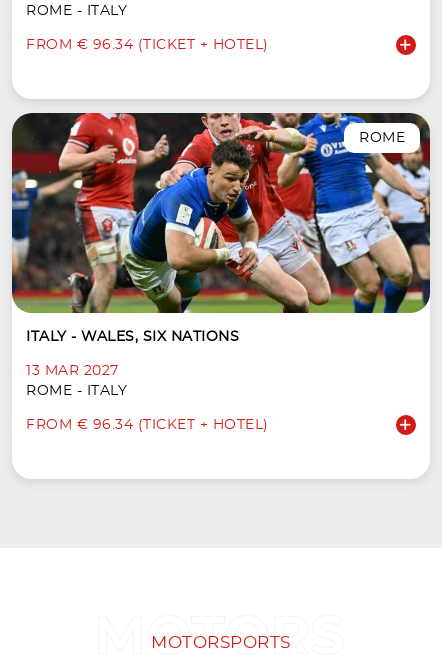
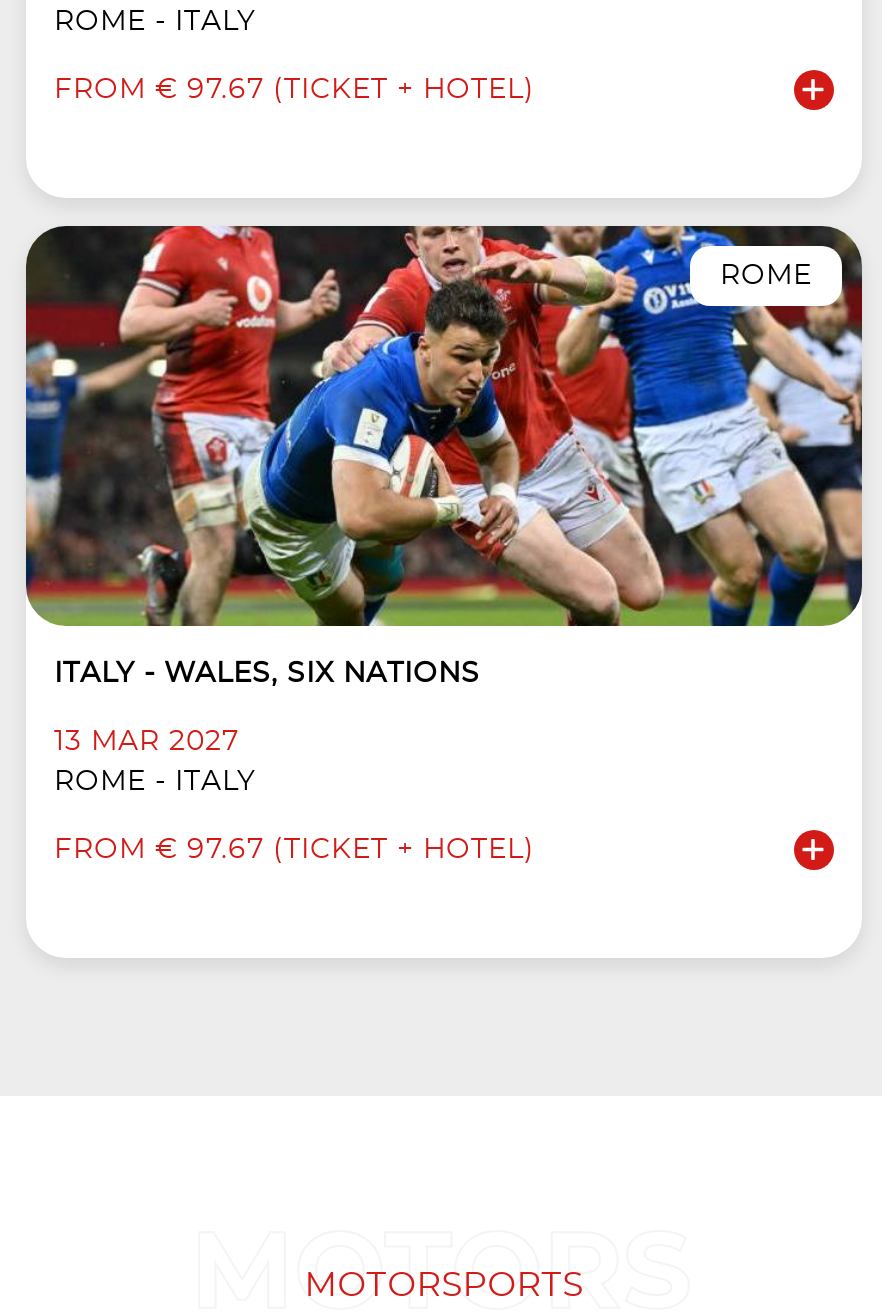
- FROM € 96.34 (TICKET + HOTEL)
+ FROM € 97.67 (TICKET + HOTEL)

- FROM € 96.34 (TICKET + HOTEL)
+ FROM € 97.67 (TICKET + HOTEL)
